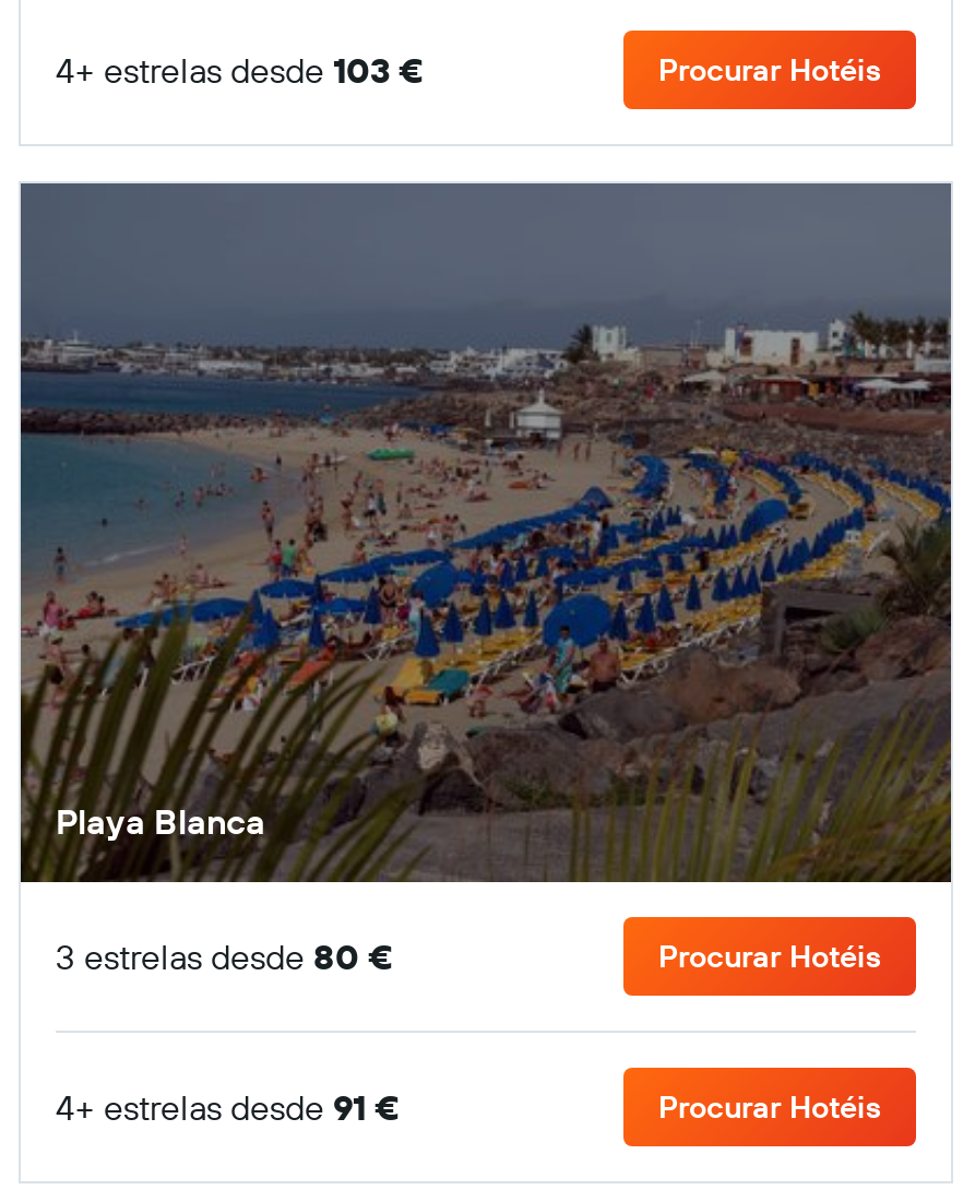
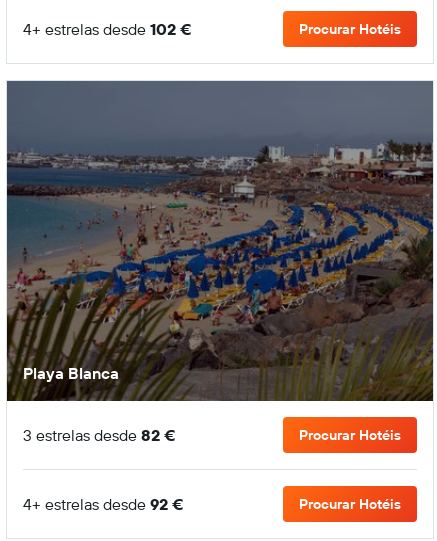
- 4+ estrelas desde 103 €
+ 4+ estrelas desde 102 €

- 3 estrelas desde 80 €
+ 3 estrelas desde 82 €

- 4+ estrelas desde 91 €
+ 4+ estrelas desde 92 €
